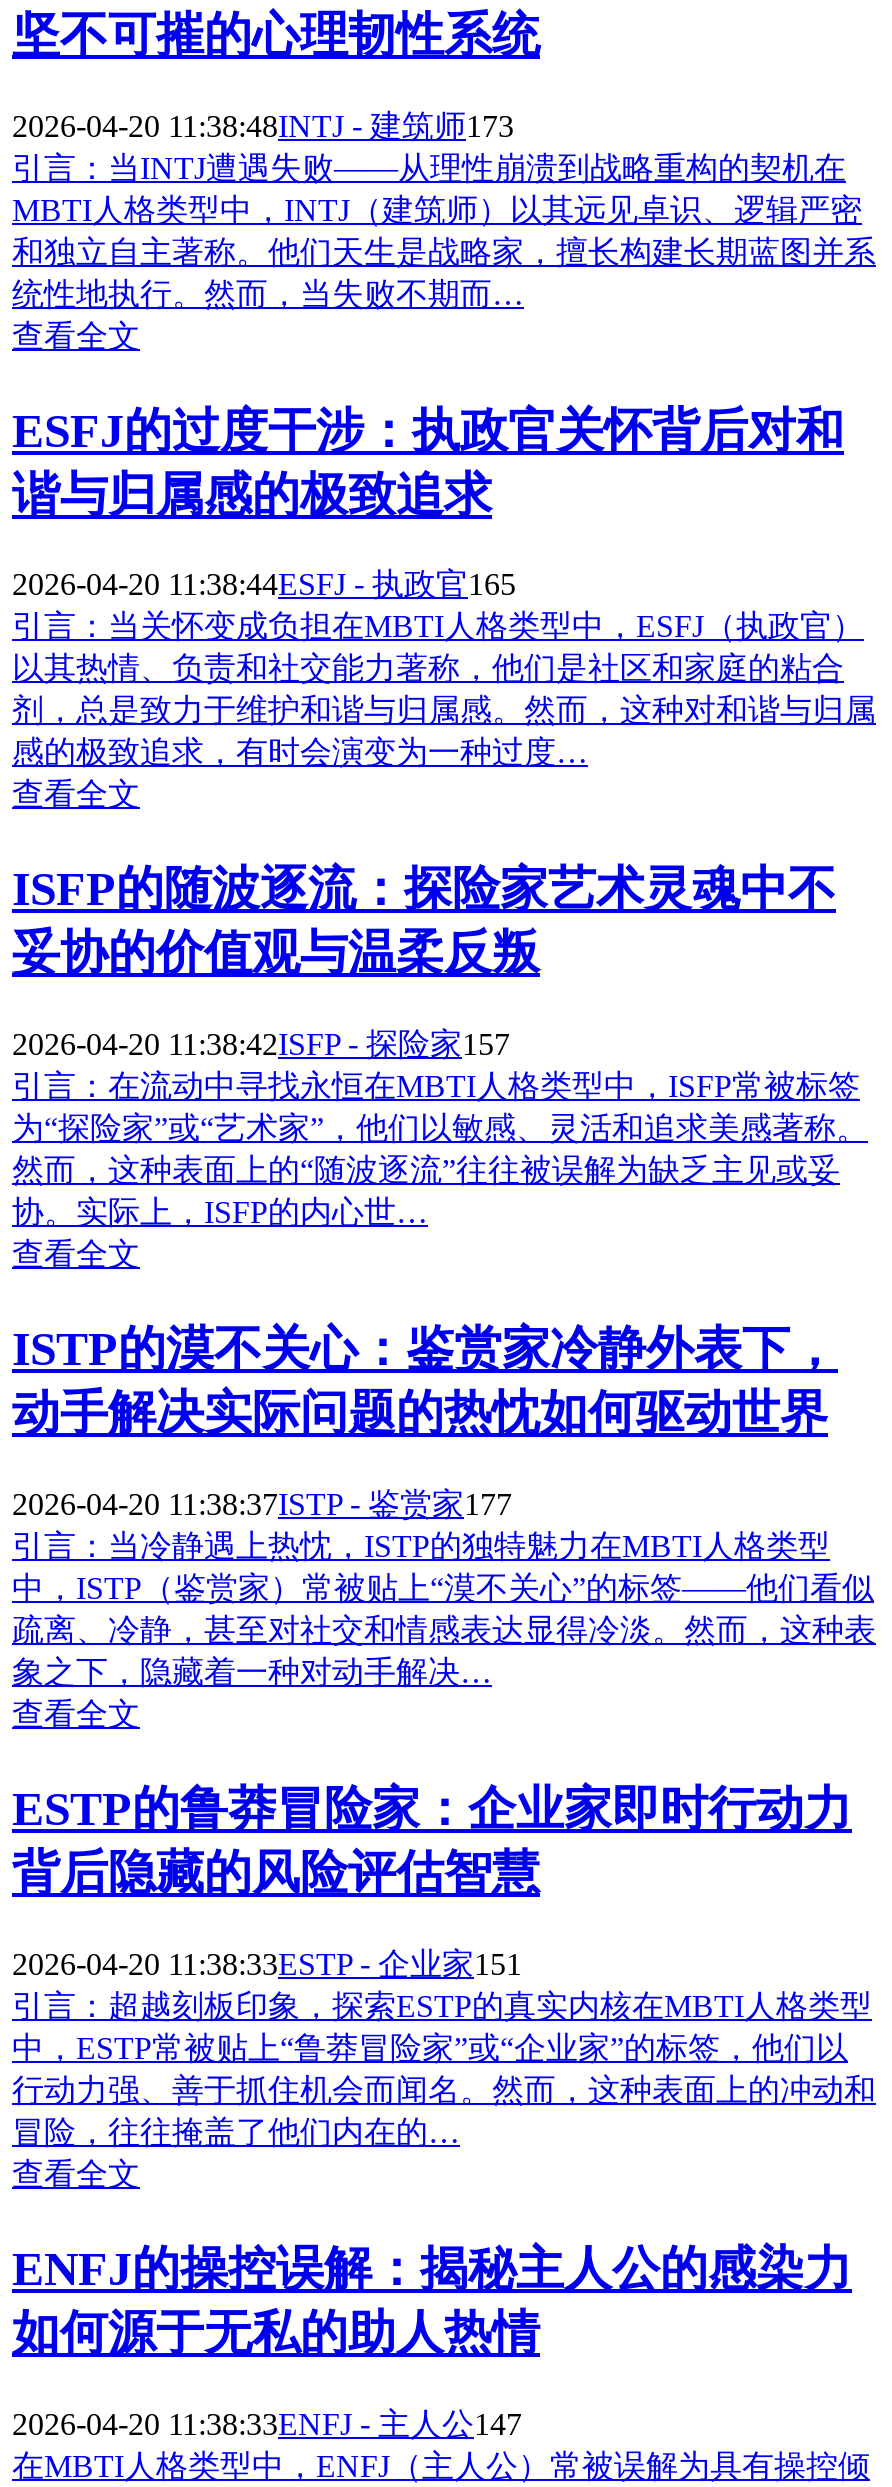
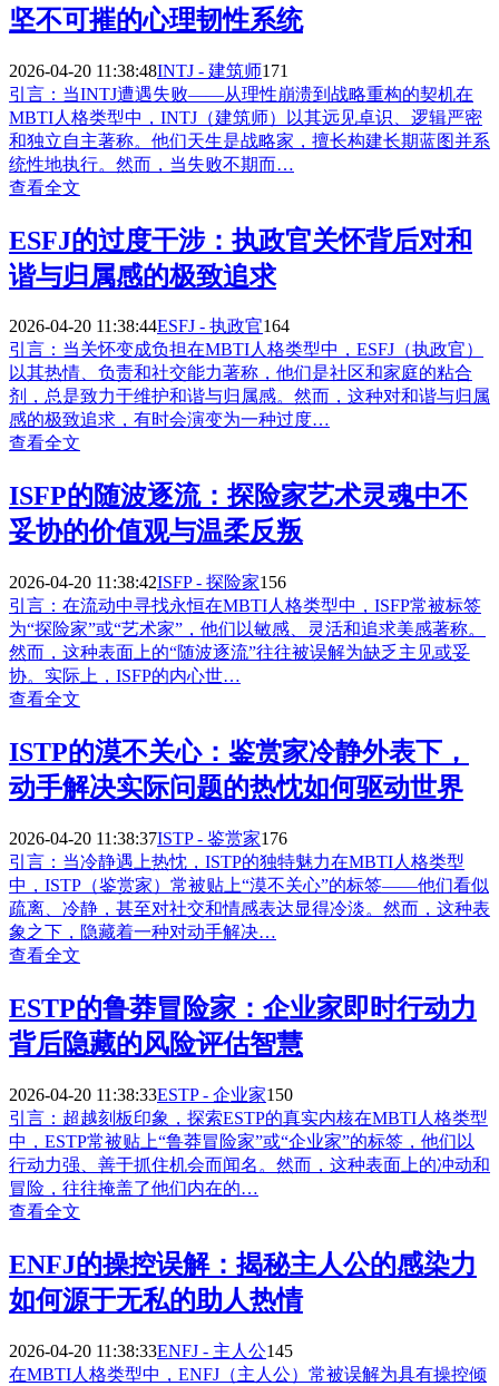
- 2026-04-20 11:38:48INTJ - 建筑师173
+ 2026-04-20 11:38:48INTJ - 建筑师171

- 2026-04-20 11:38:44ESFJ - 执政官165
+ 2026-04-20 11:38:44ESFJ - 执政官164

- 2026-04-20 11:38:42ISFP - 探险家157
+ 2026-04-20 11:38:42ISFP - 探险家156

- 2026-04-20 11:38:37ISTP - 鉴赏家177
+ 2026-04-20 11:38:37ISTP - 鉴赏家176

- 2026-04-20 11:38:33ESTP - 企业家151
+ 2026-04-20 11:38:33ESTP - 企业家150

- 2026-04-20 11:38:33ENFJ - 主人公147
+ 2026-04-20 11:38:33ENFJ - 主人公145
